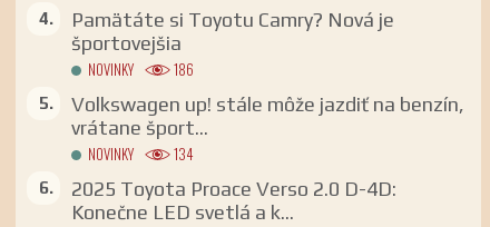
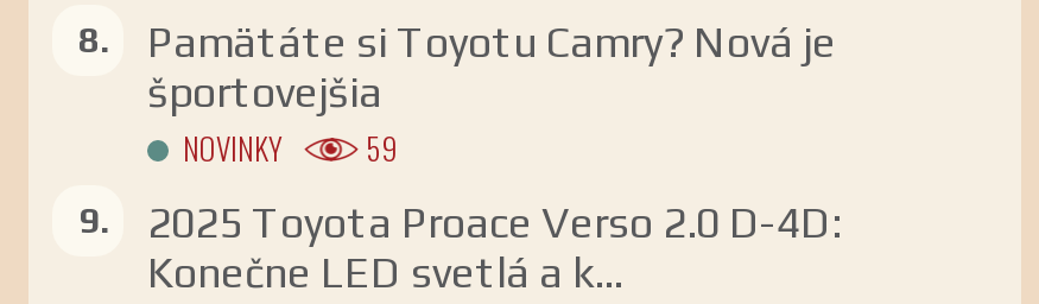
- 186
- Volkswagen up! stále môže jazdiť na benzín,
- vrátane šport...
- NOVINKY
- 134
+ 59
